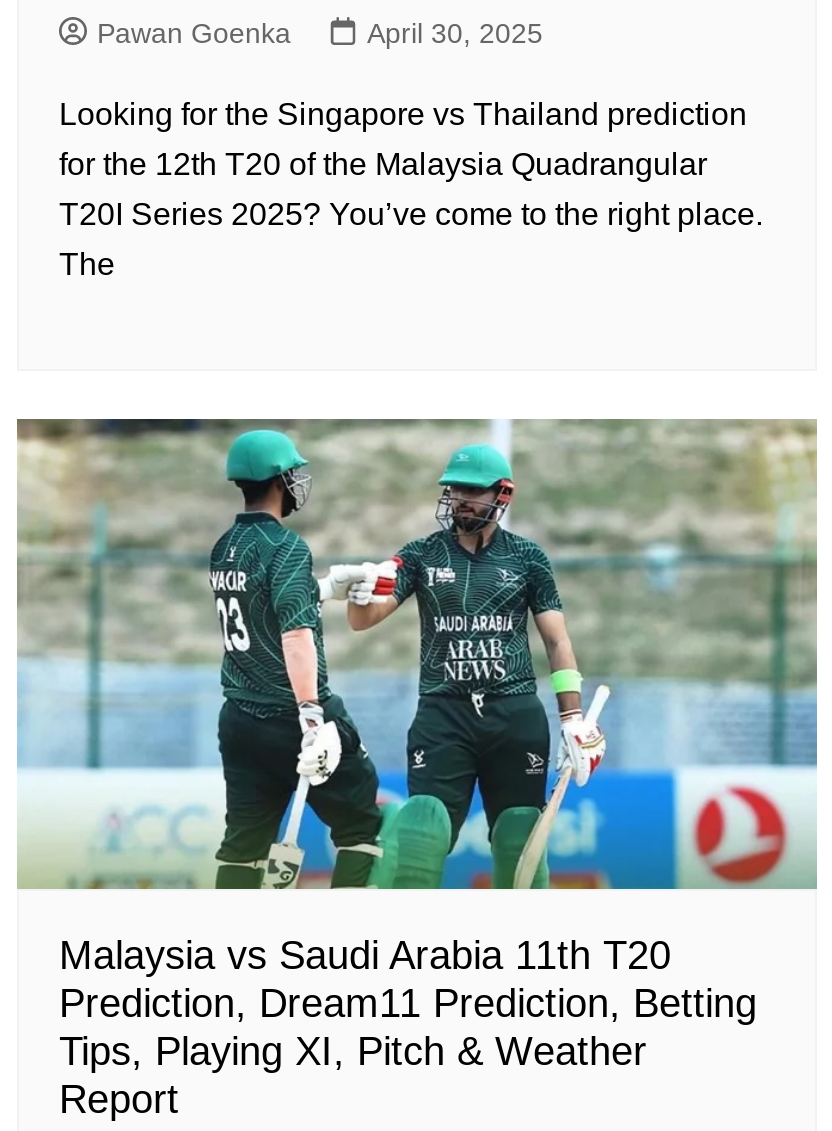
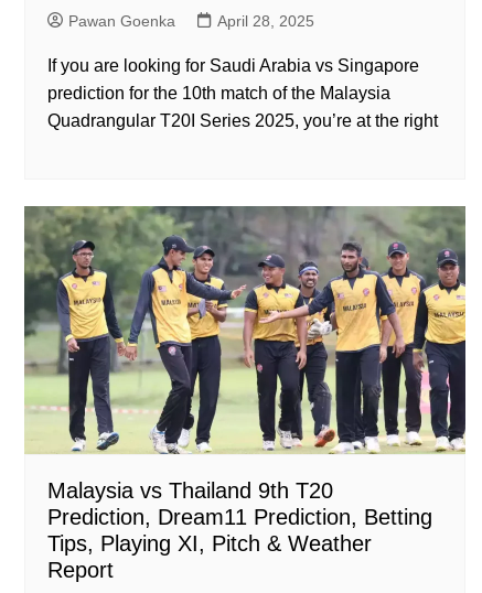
- April 30, 2025
- Looking for the Singapore vs Thailand prediction
- for the 12th T20 of the Malaysia Quadrangular
- T20I Series 2025? You’ve come to the right place.
- The
+ April 28, 2025
+ If you are looking for Saudi Arabia vs Singapore
+ prediction for the 10th match of the Malaysia
+ Quadrangular T20I Series 2025, you’re at the right

- [image]
- Malaysia vs Saudi Arabia 11th T20
+ [image]
+ Malaysia vs Thailand 9th T20
